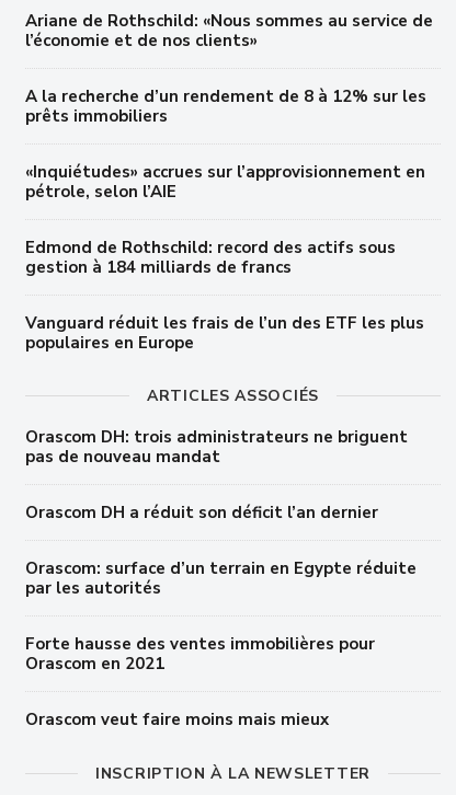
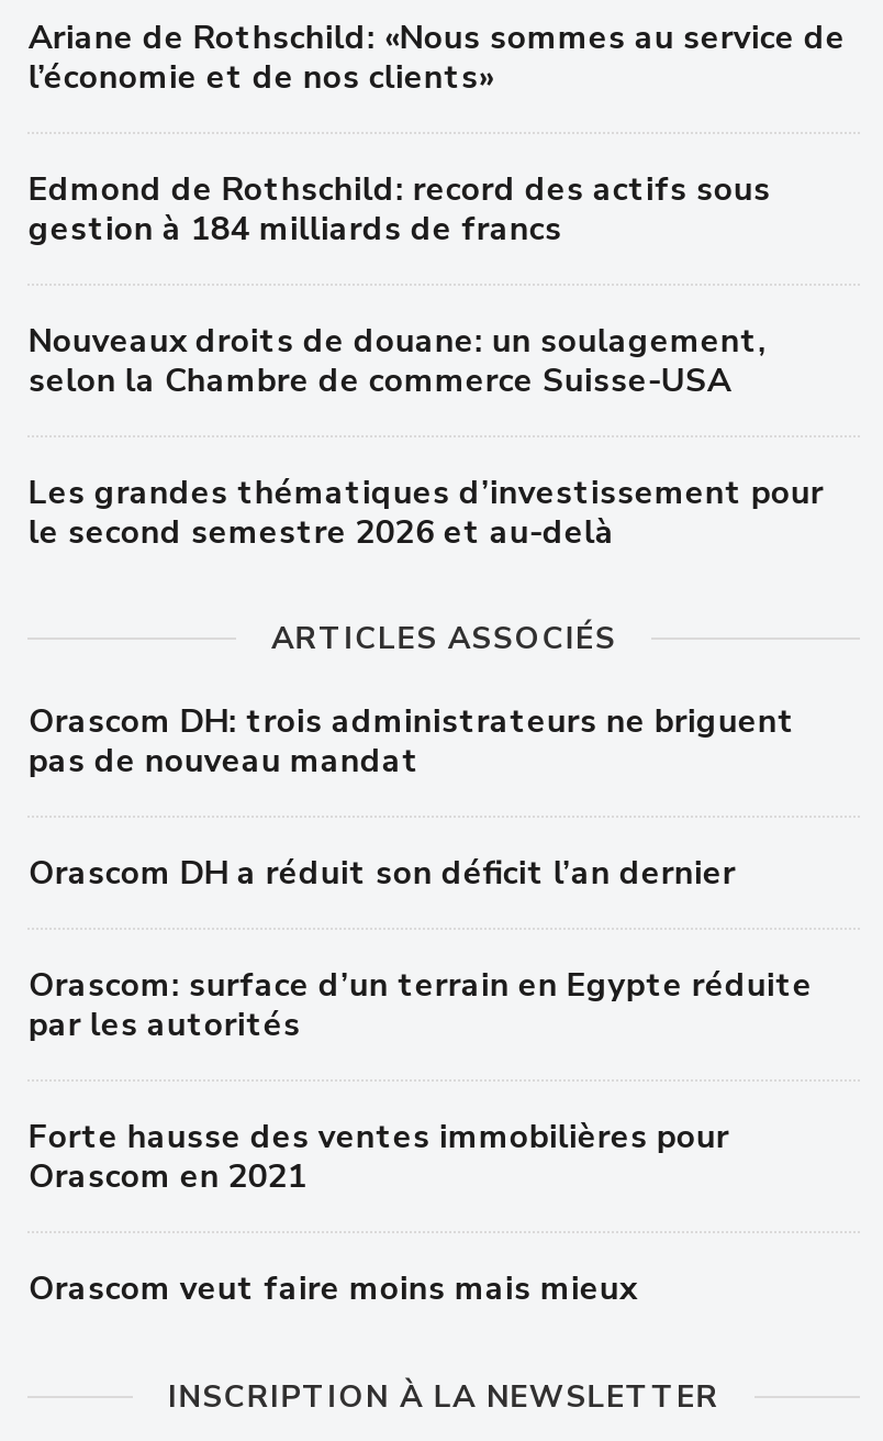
- A la recherche d’un rendement de 8 à 12% sur les
- prêts immobiliers
- «Inquiétudes» accrues sur l’approvisionnement en
- pétrole, selon l’AIE

moved up: Edmond de Rothschild: record des actifs sous | gestion à 184 milliards de francs

- Vanguard réduit les frais de l’un des ETF les plus
- populaires en Europe
+ Nouveaux droits de douane: un soulagement,
+ selon la Chambre de commerce Suisse-USA
+ Les grandes thématiques d’investissement pour
+ le second semestre 2026 et au-delà
